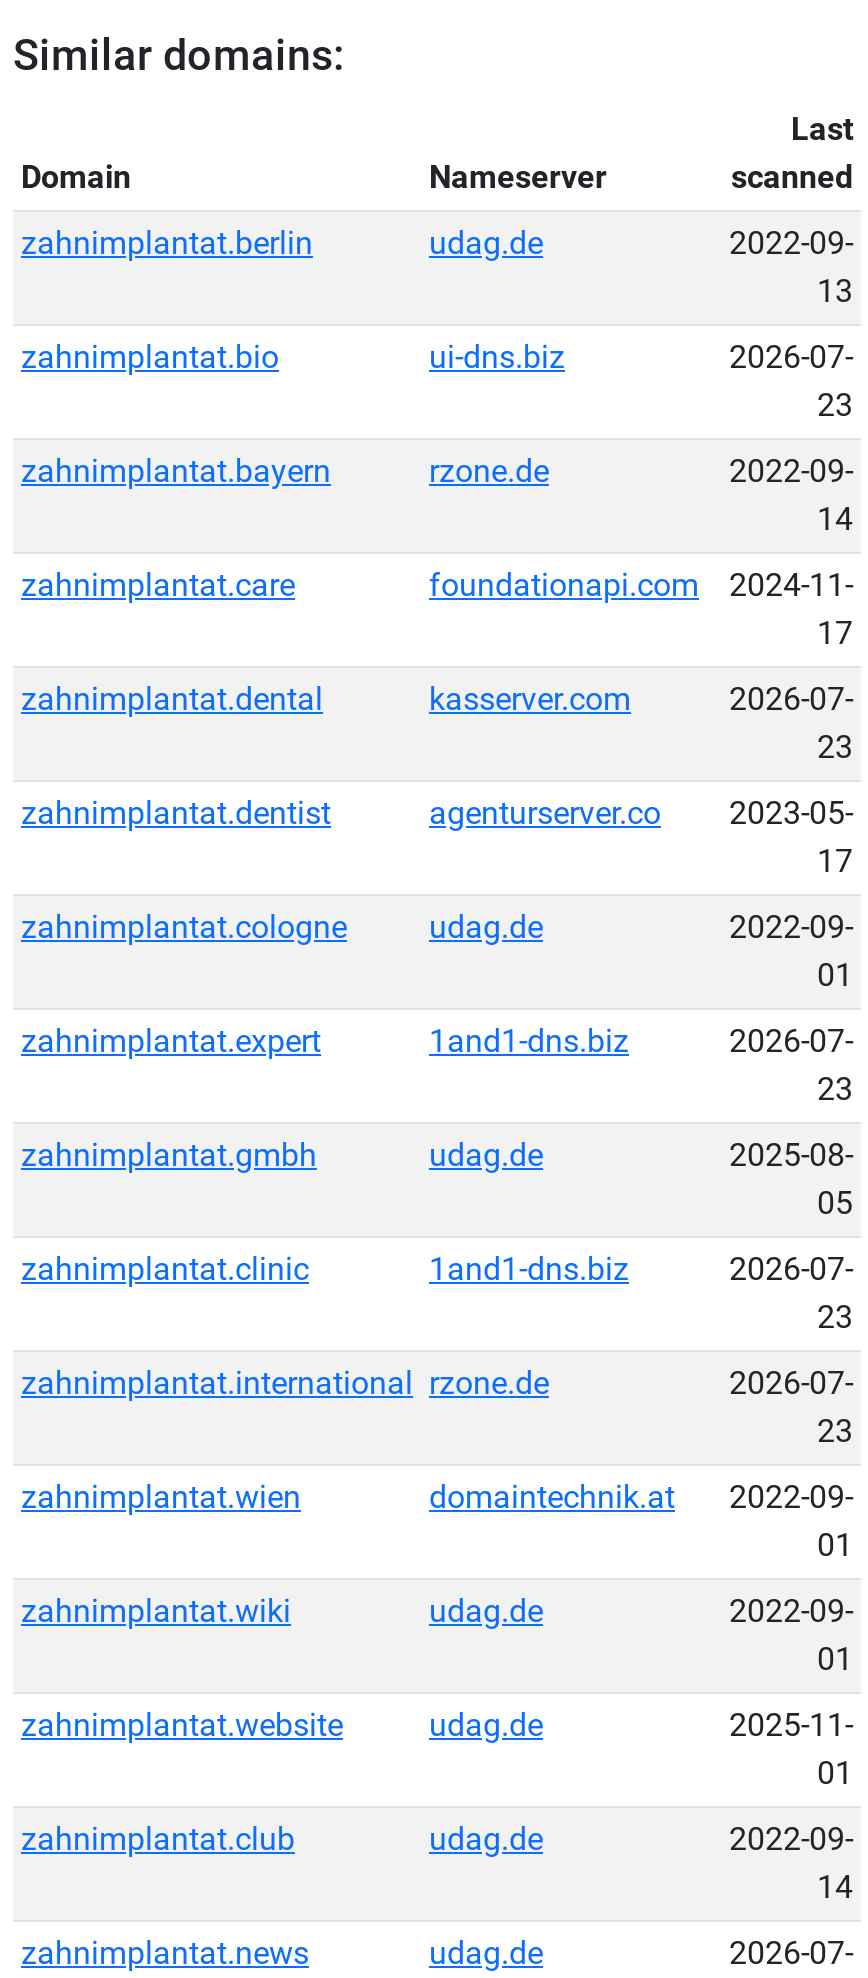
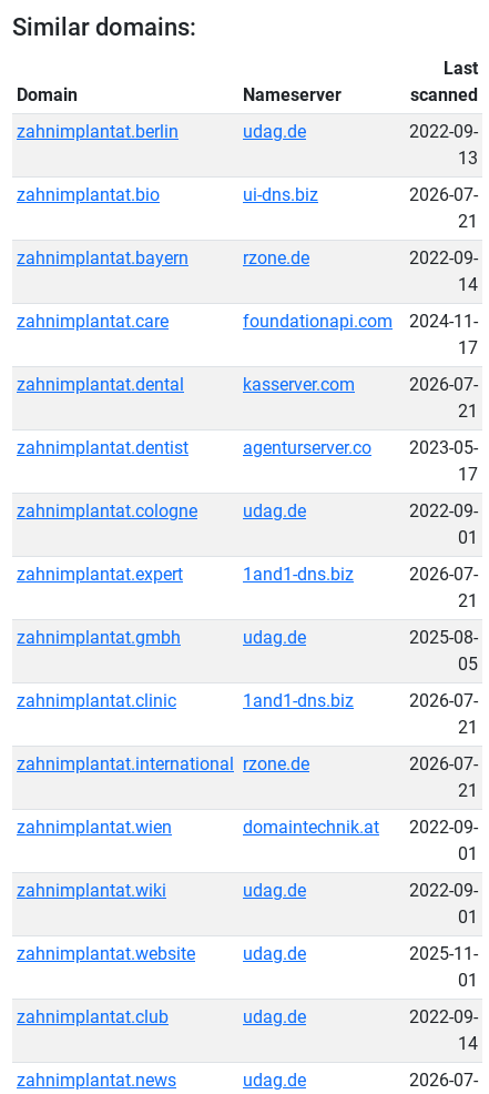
- 23
+ 21

- 23
+ 21

- 23
+ 21

- 23
+ 21

- 23
+ 21
